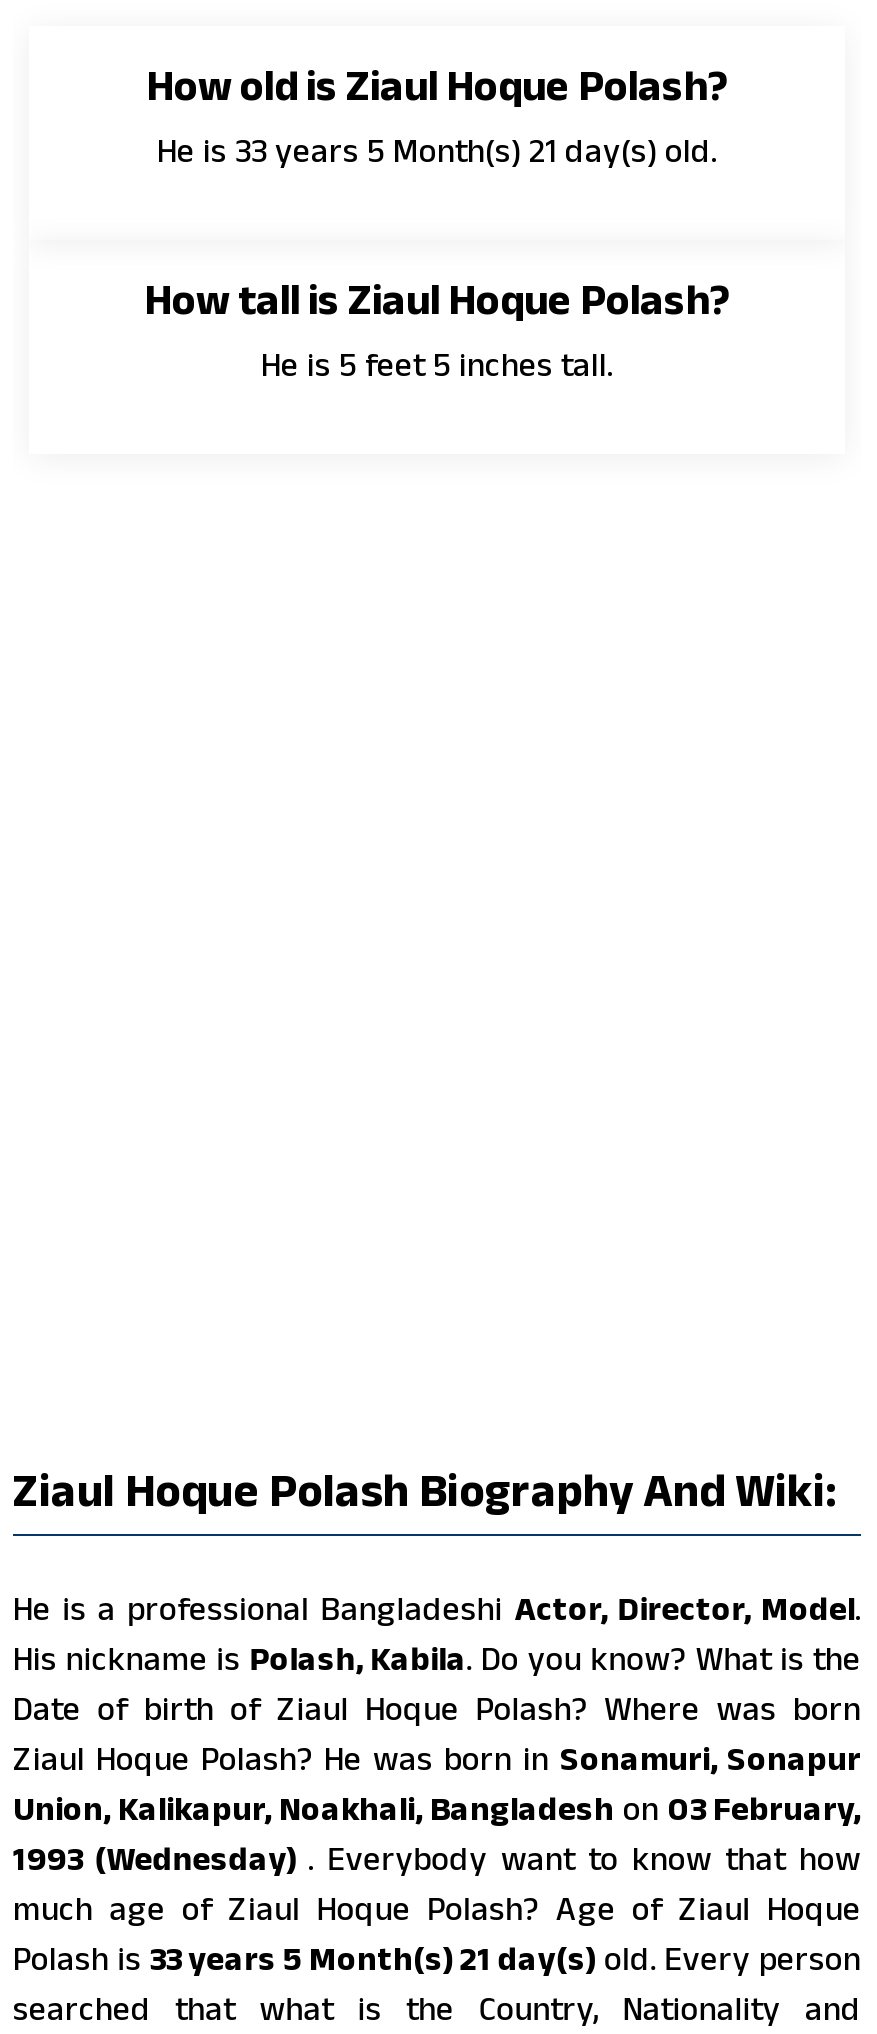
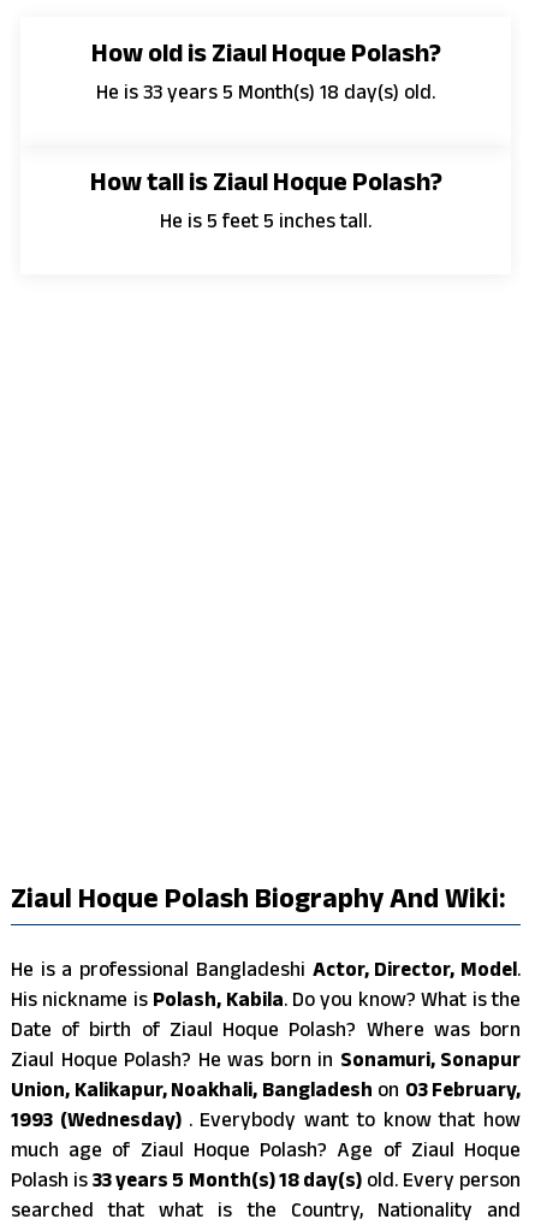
- He is 33 years 5 Month(s) 21 day(s) old.
+ He is 33 years 5 Month(s) 18 day(s) old.

- Polash is 33 years 5 Month(s) 21 day(s) old. Every person
+ Polash is 33 years 5 Month(s) 18 day(s) old. Every person
